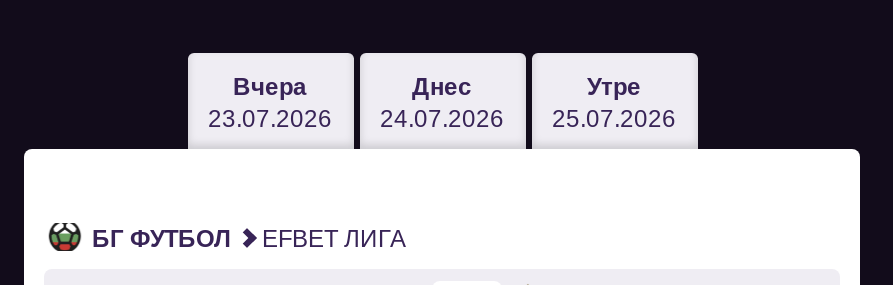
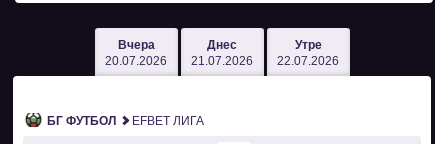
- 23.07.2026
+ 20.07.2026

- 24.07.2026
+ 21.07.2026

- 25.07.2026
+ 22.07.2026
